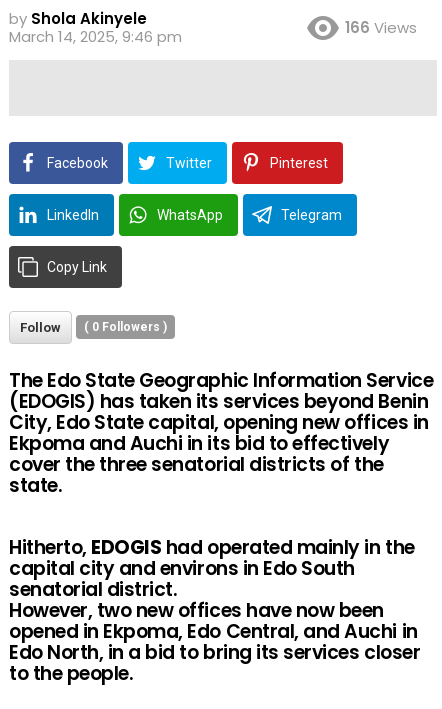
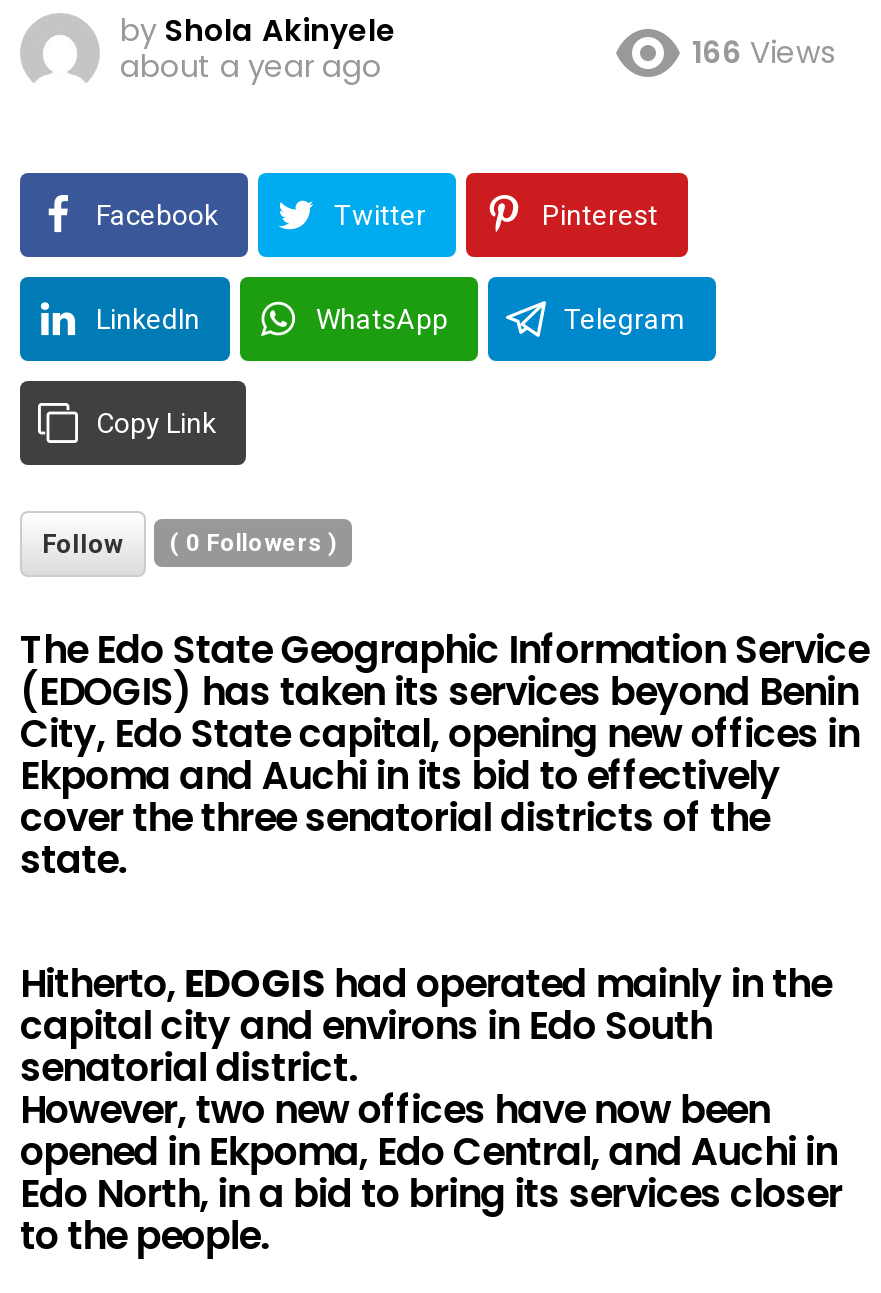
- March 14, 2025, 9:46 pm
+ about a year ago
